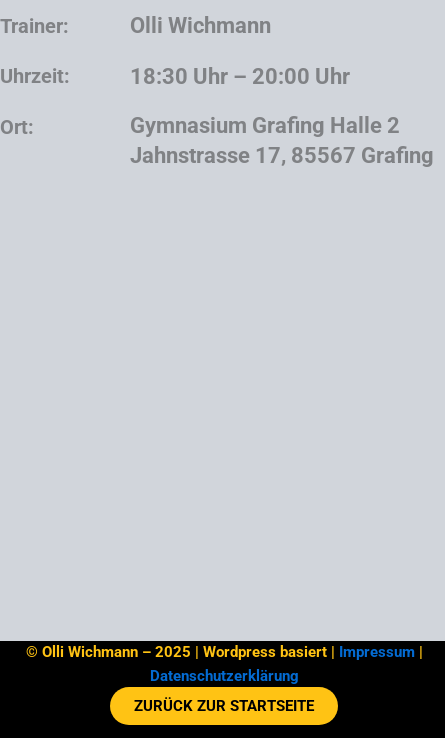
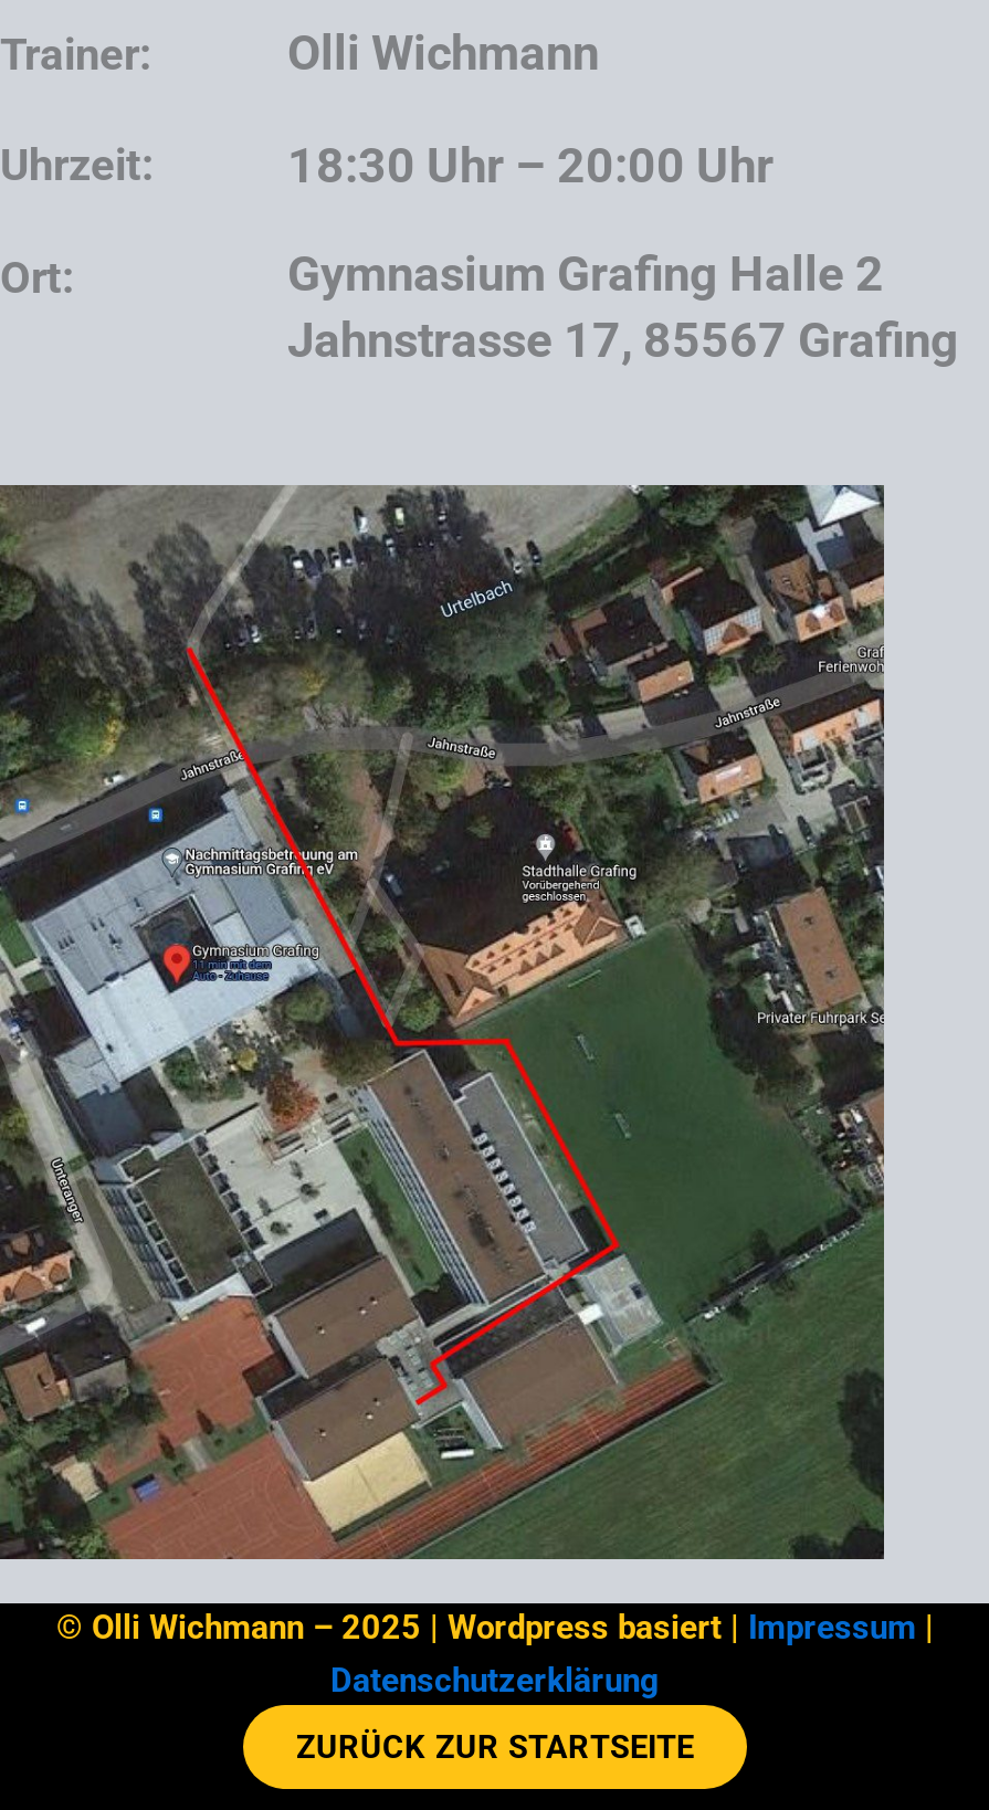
+ [image]
